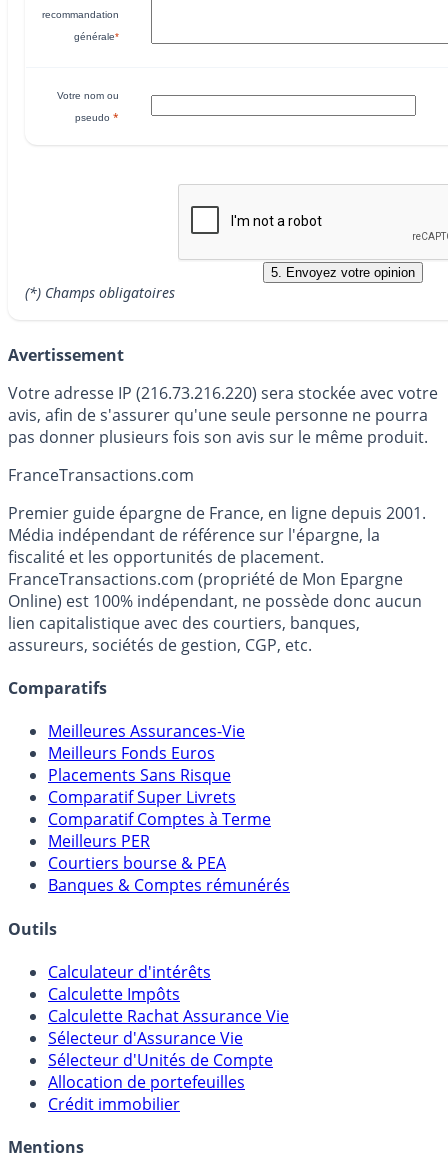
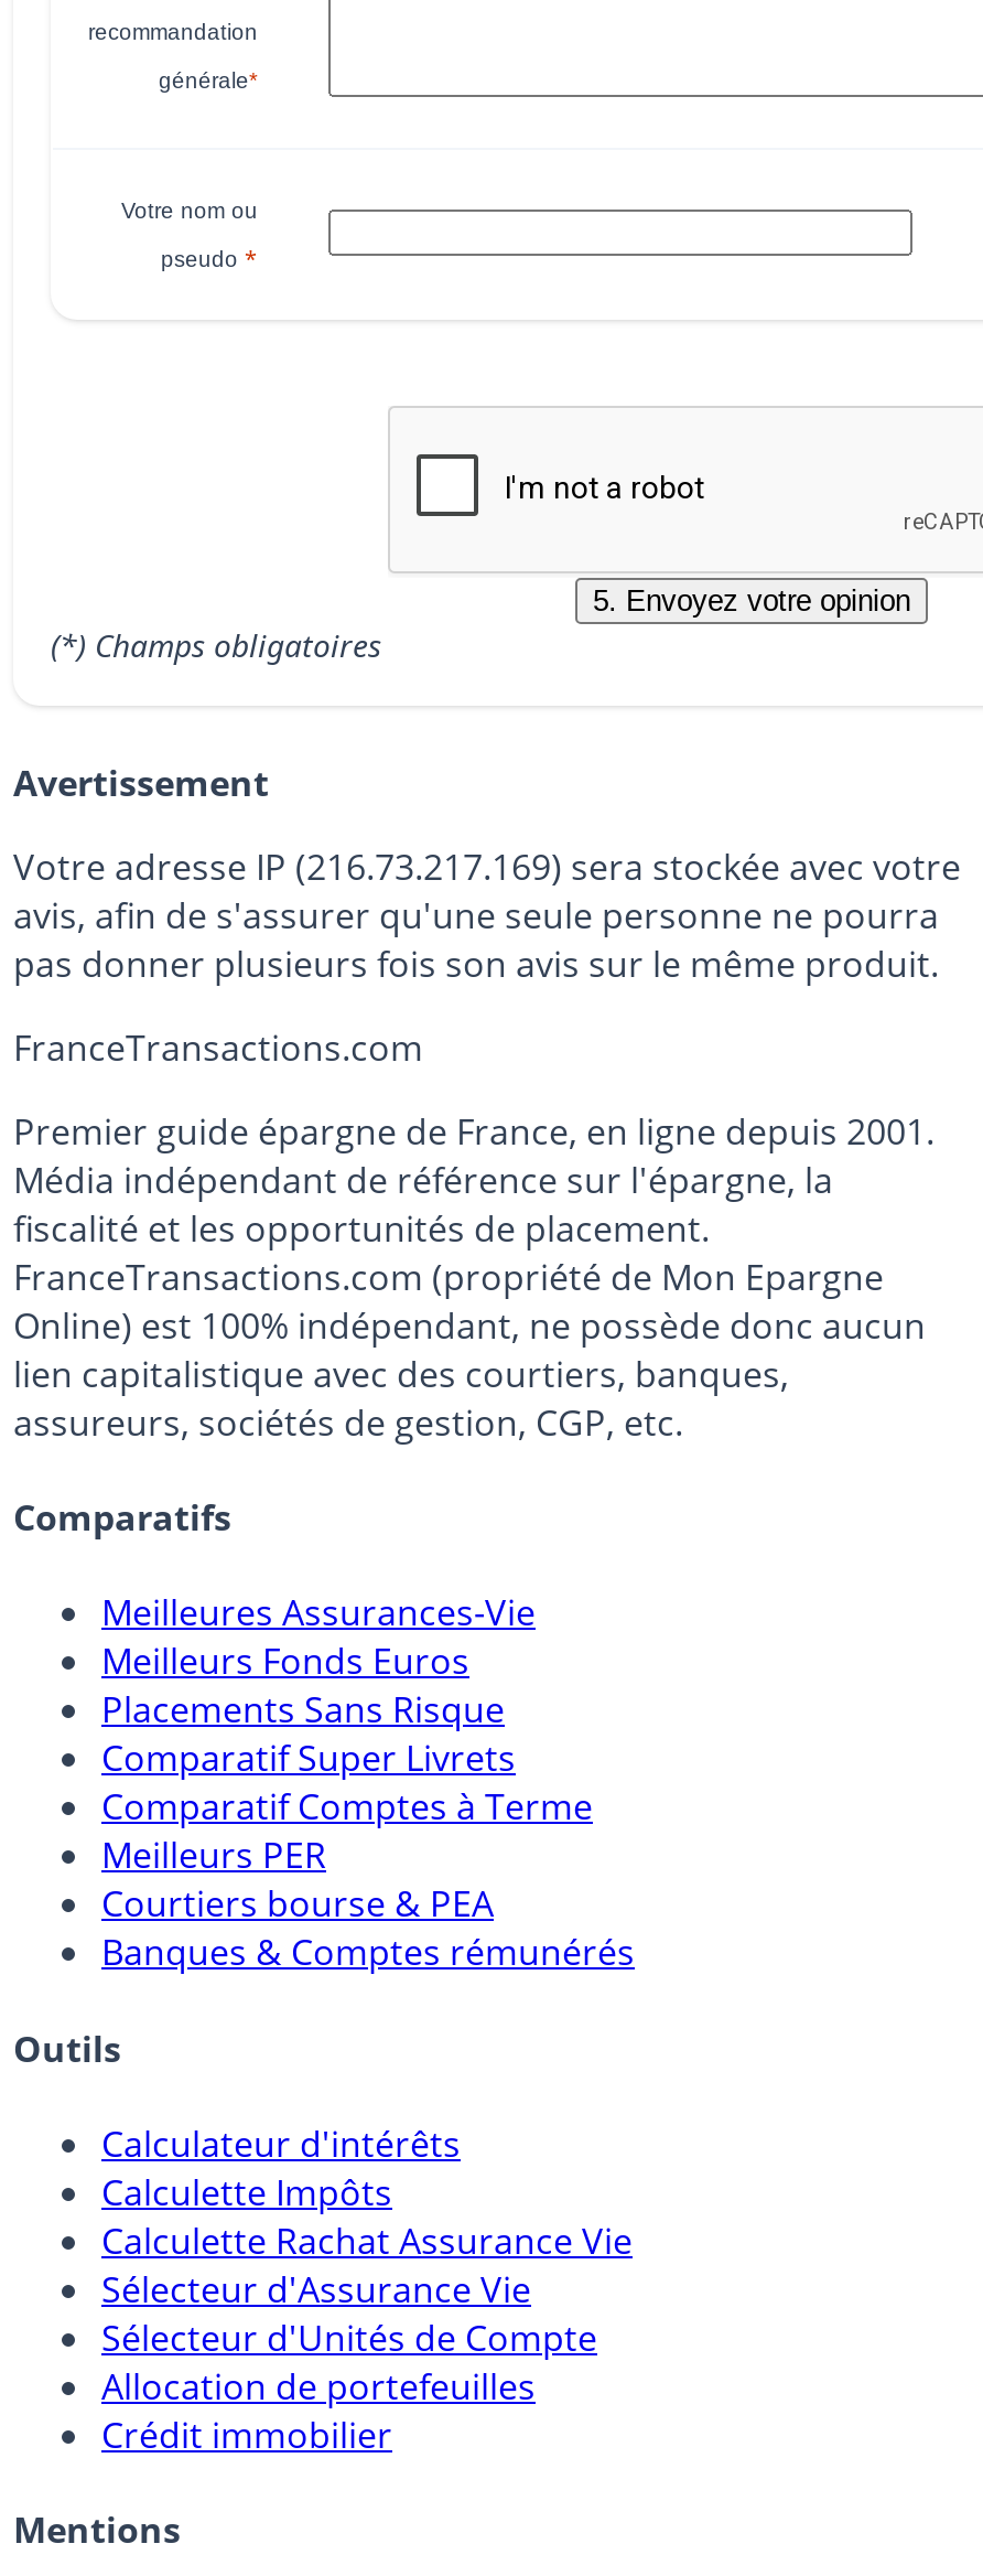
- Votre adresse IP (216.73.216.220) sera stockée avec votre
+ Votre adresse IP (216.73.217.169) sera stockée avec votre
